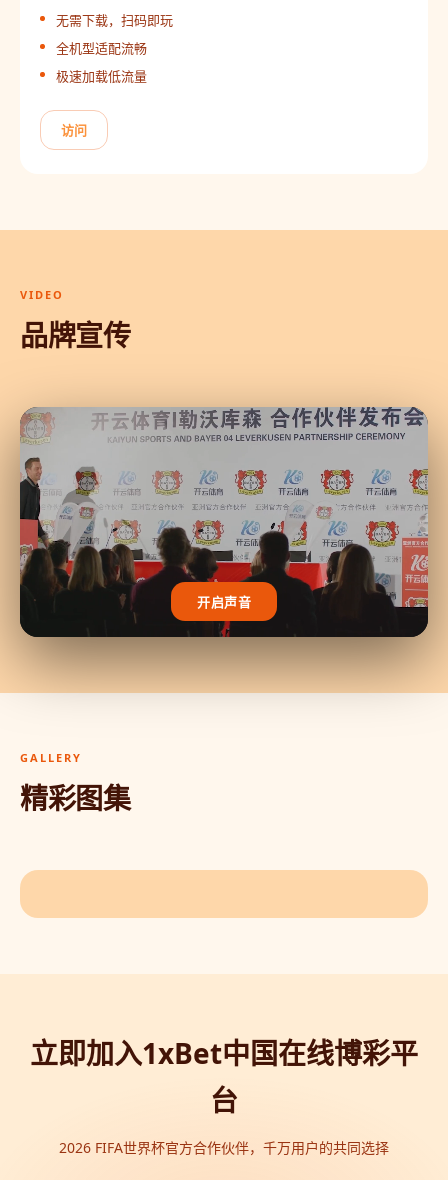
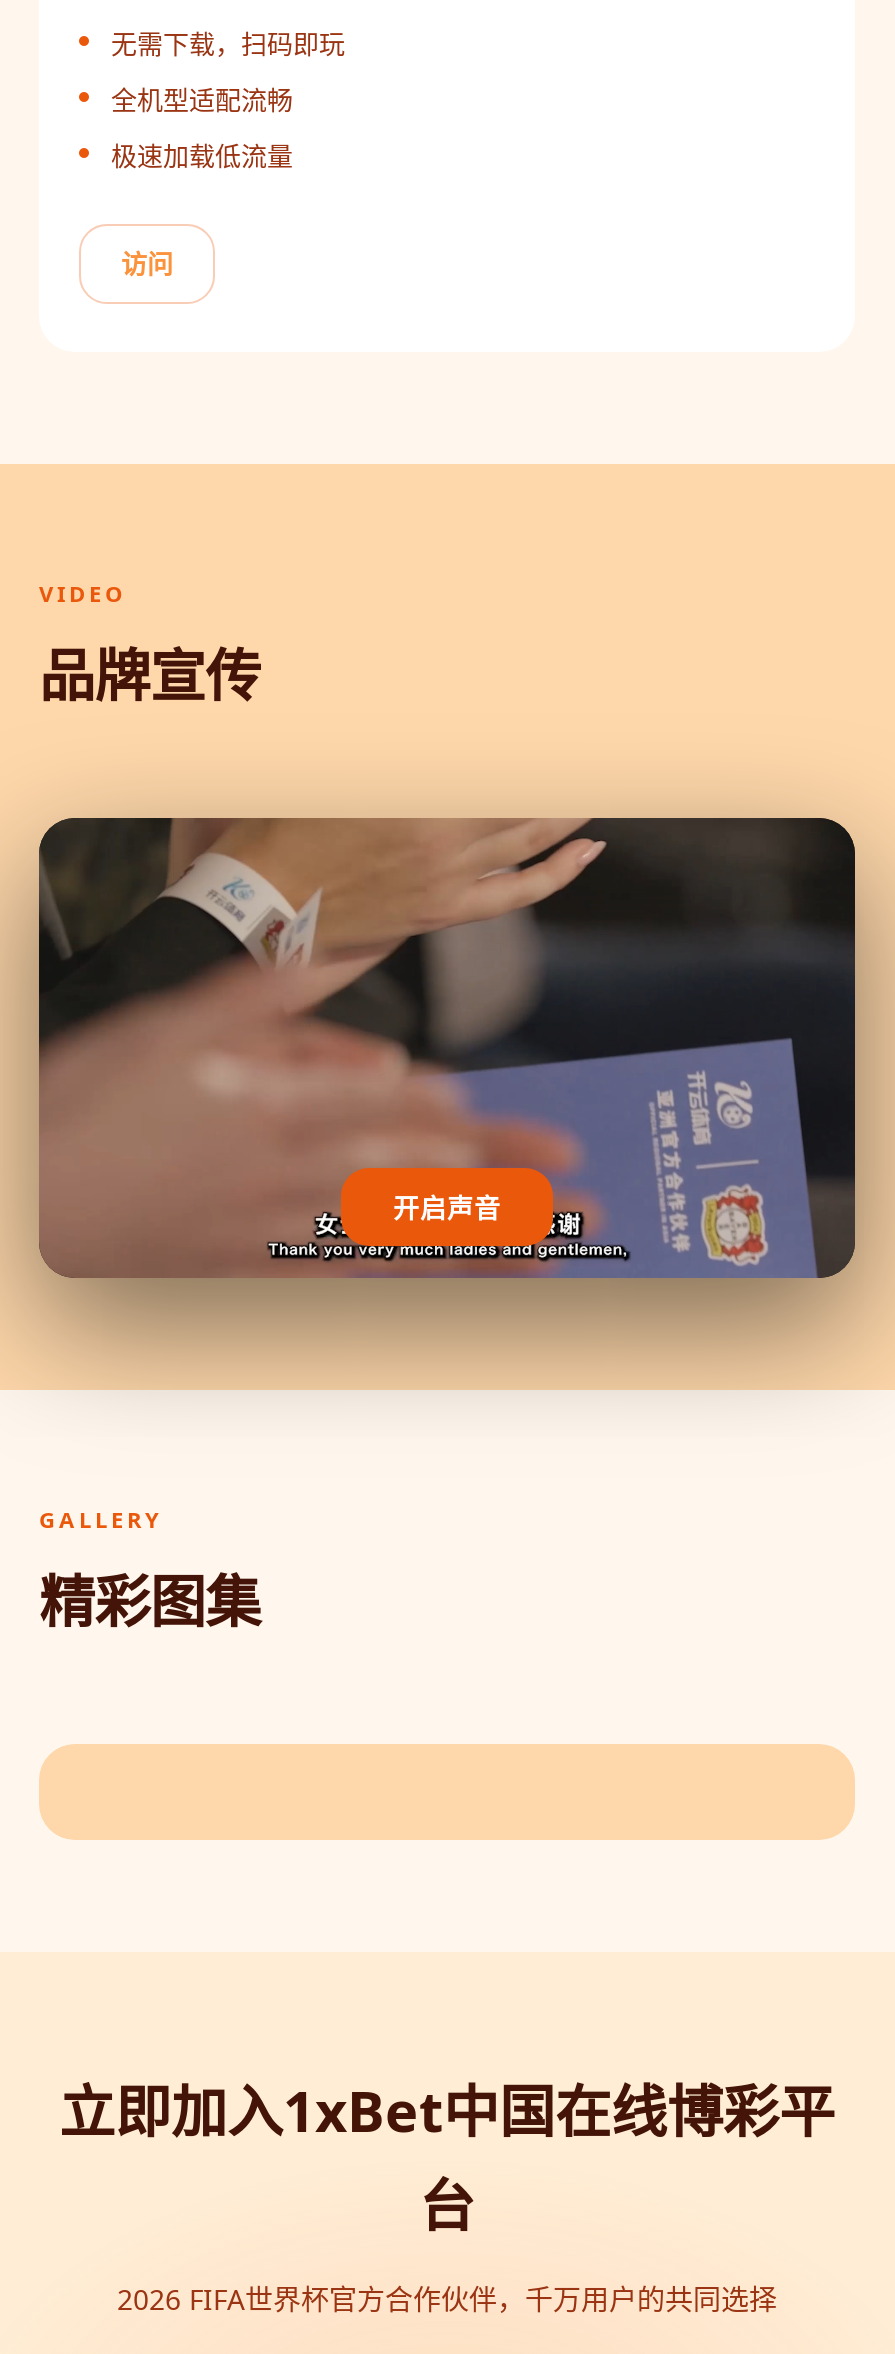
- [image]
+ [image]
